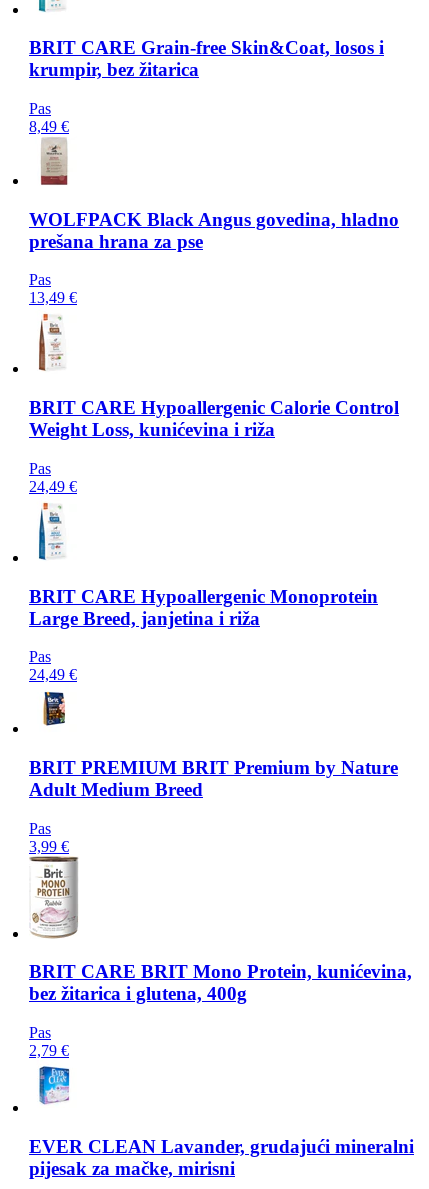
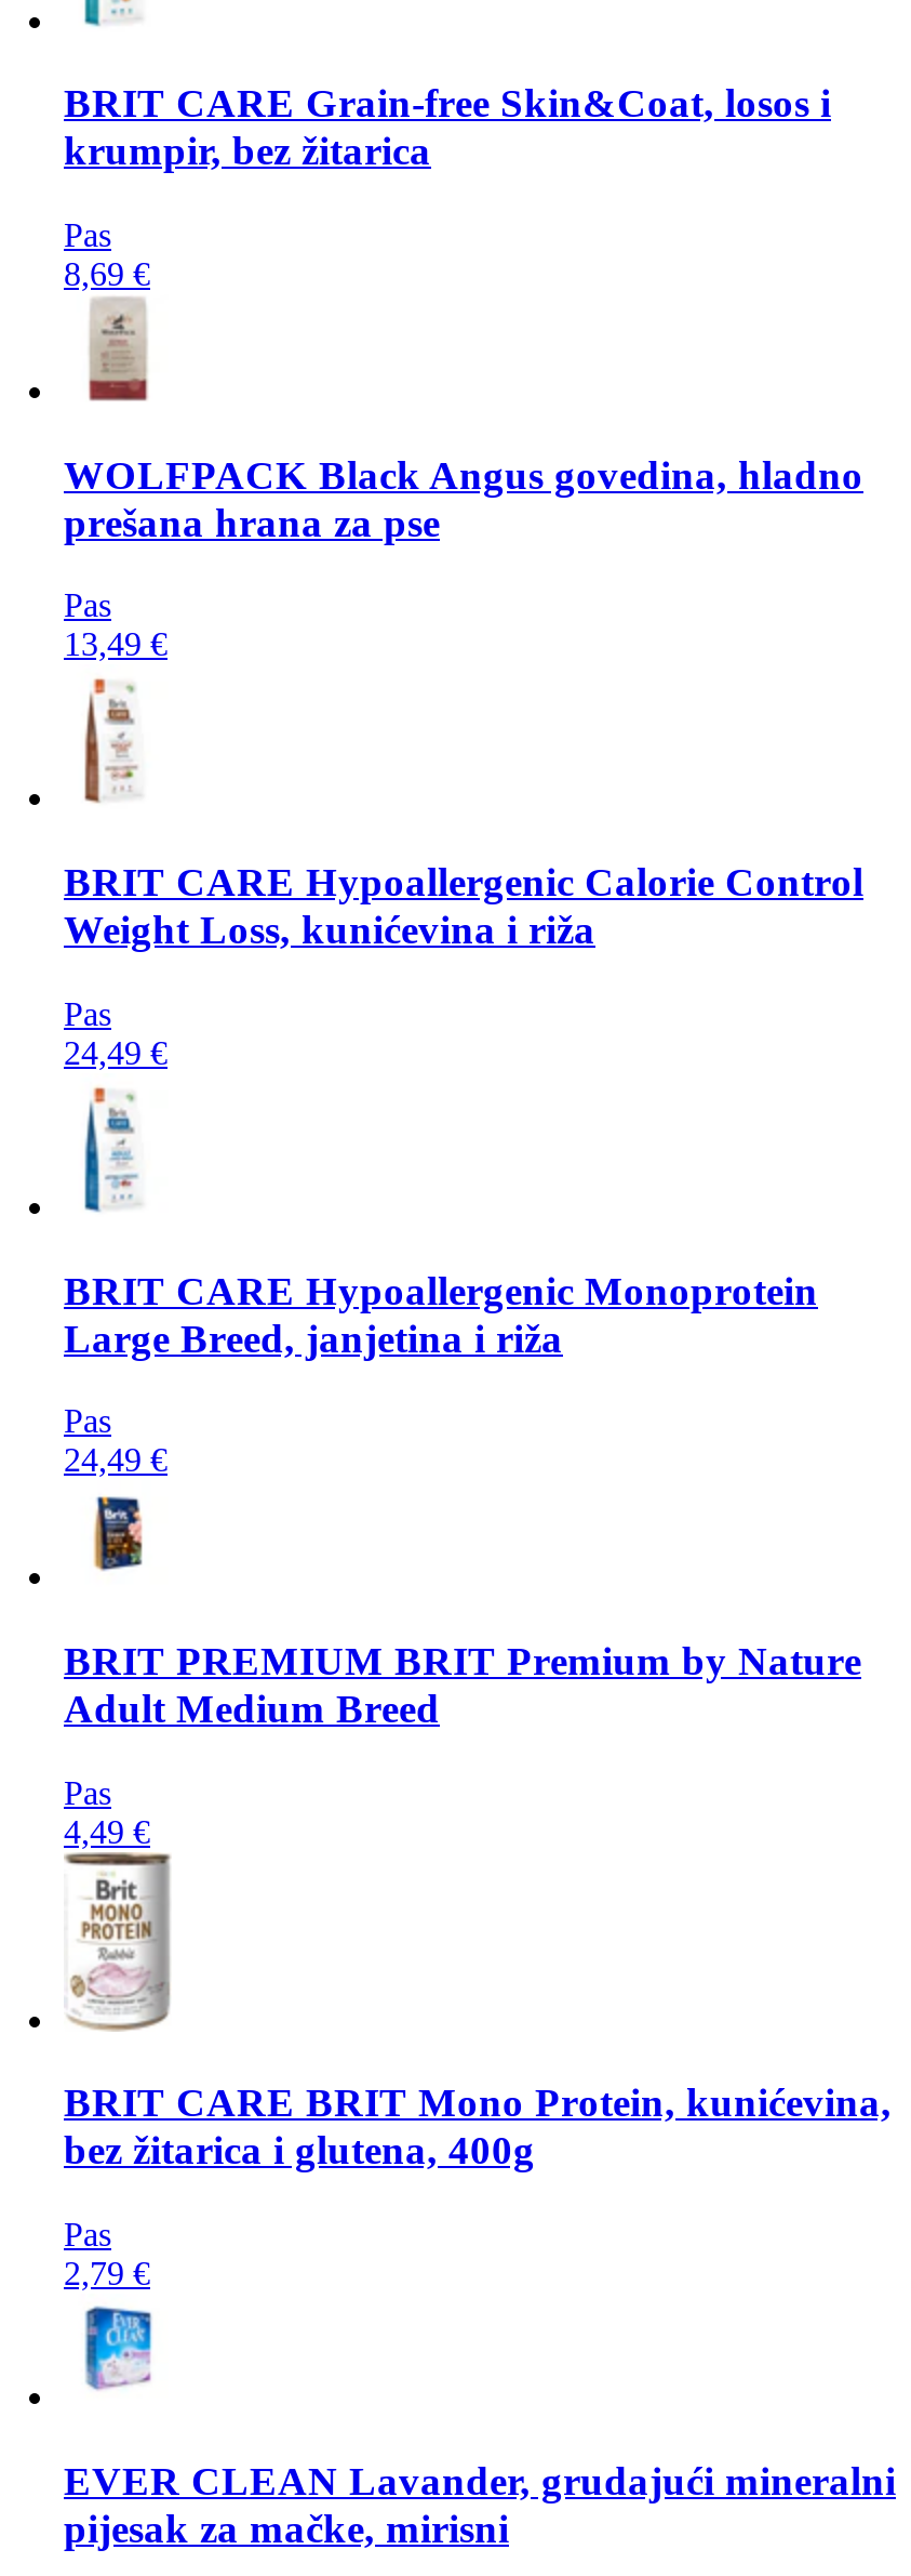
- 8,49 €
+ 8,69 €

- 3,99 €
+ 4,49 €
